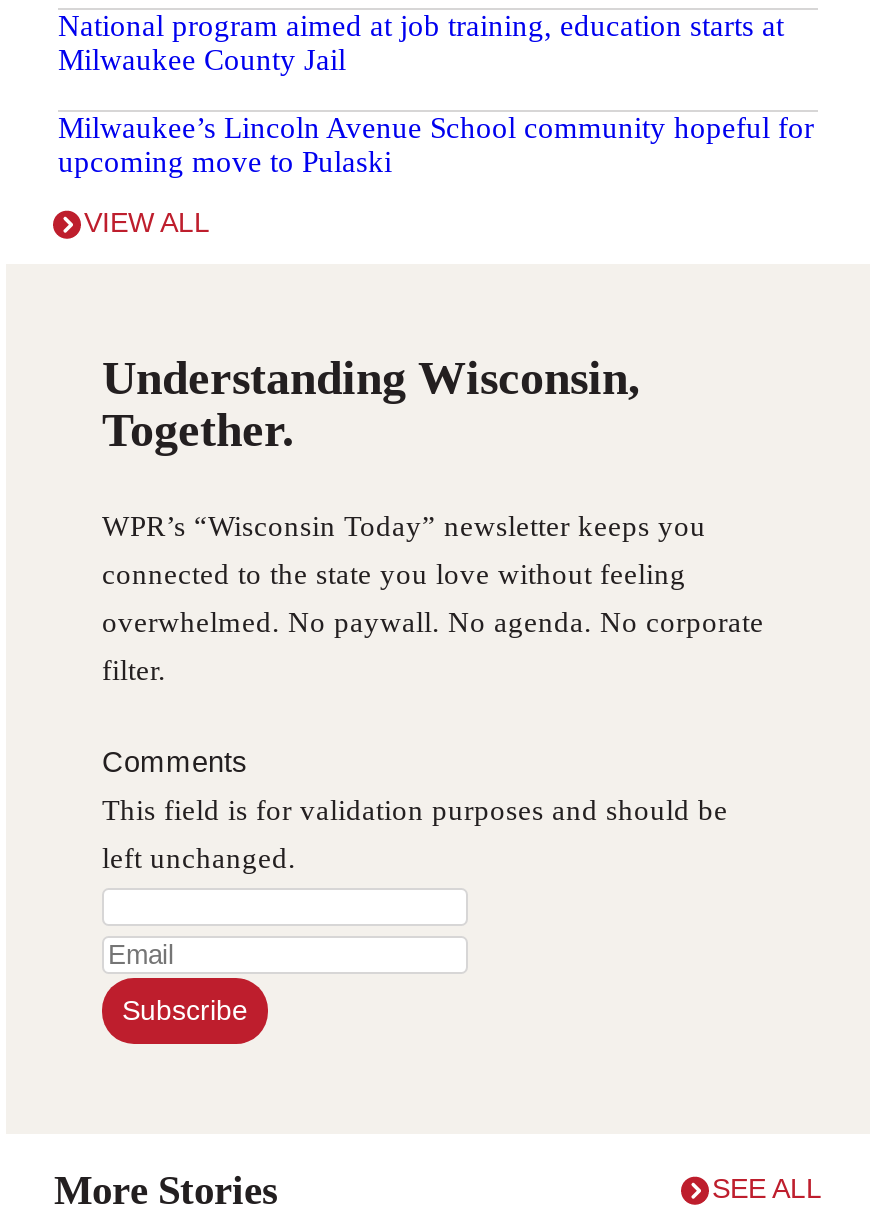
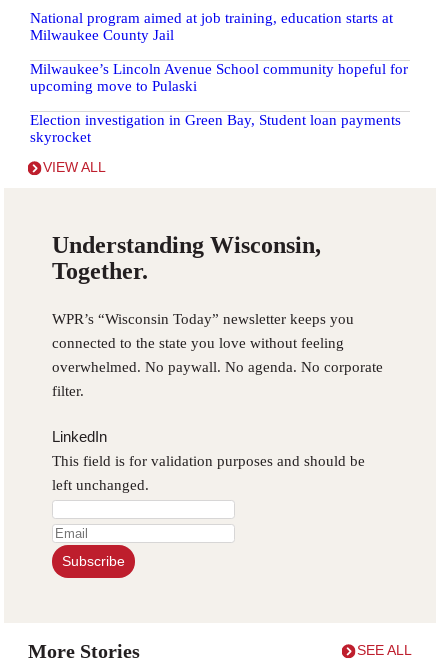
+ Election investigation in Green Bay, Student loan payments
+ skyrocket

- Comments
+ LinkedIn
